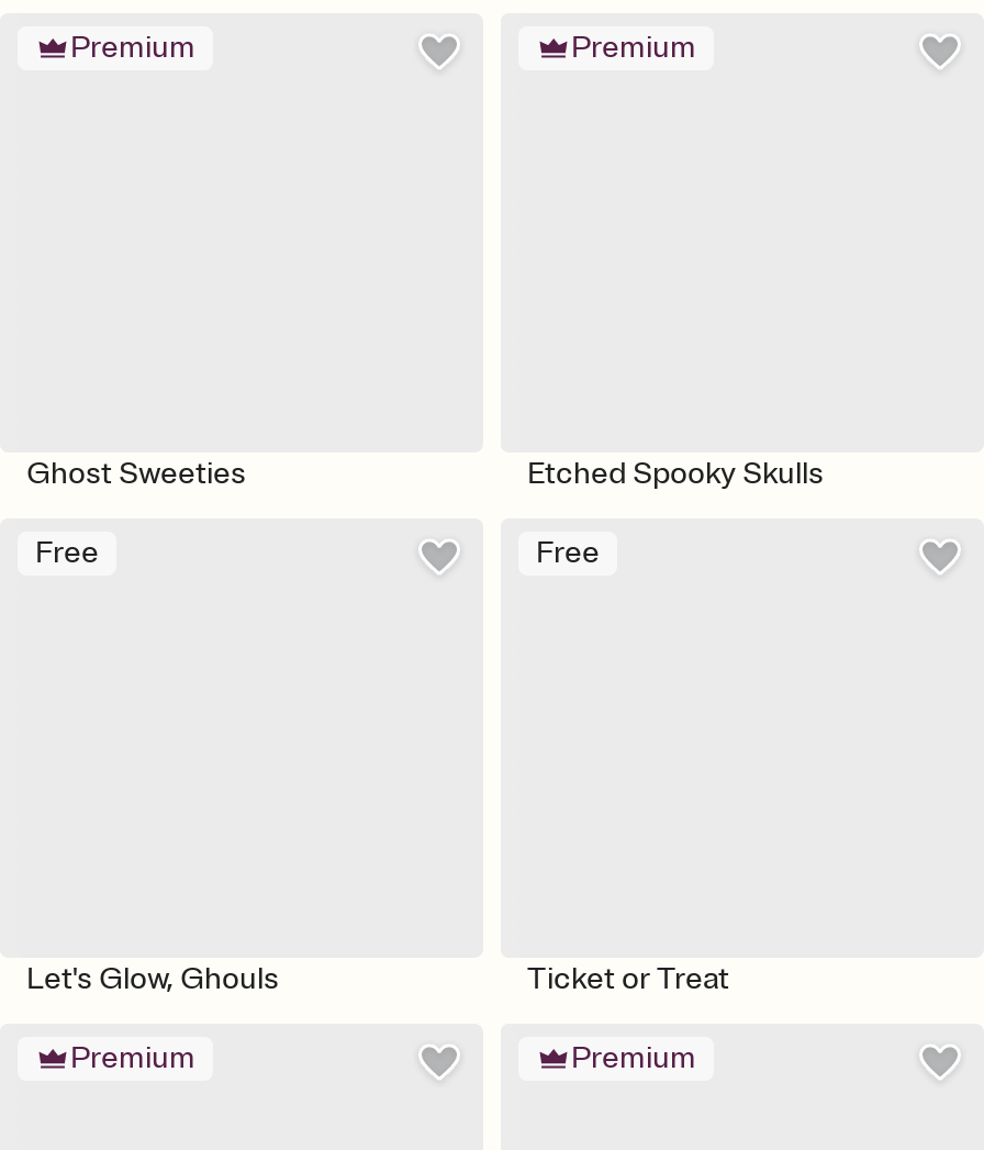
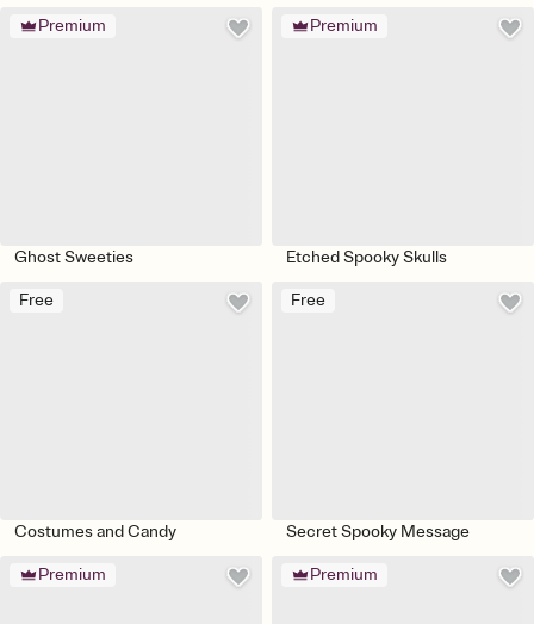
- Let's Glow, Ghouls
+ Costumes and Candy

- Ticket or Treat
+ Secret Spooky Message
